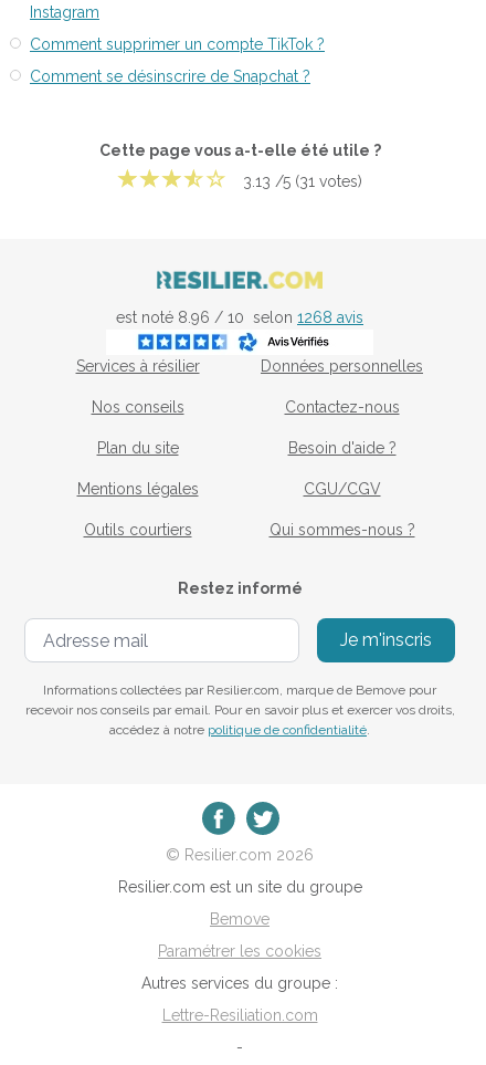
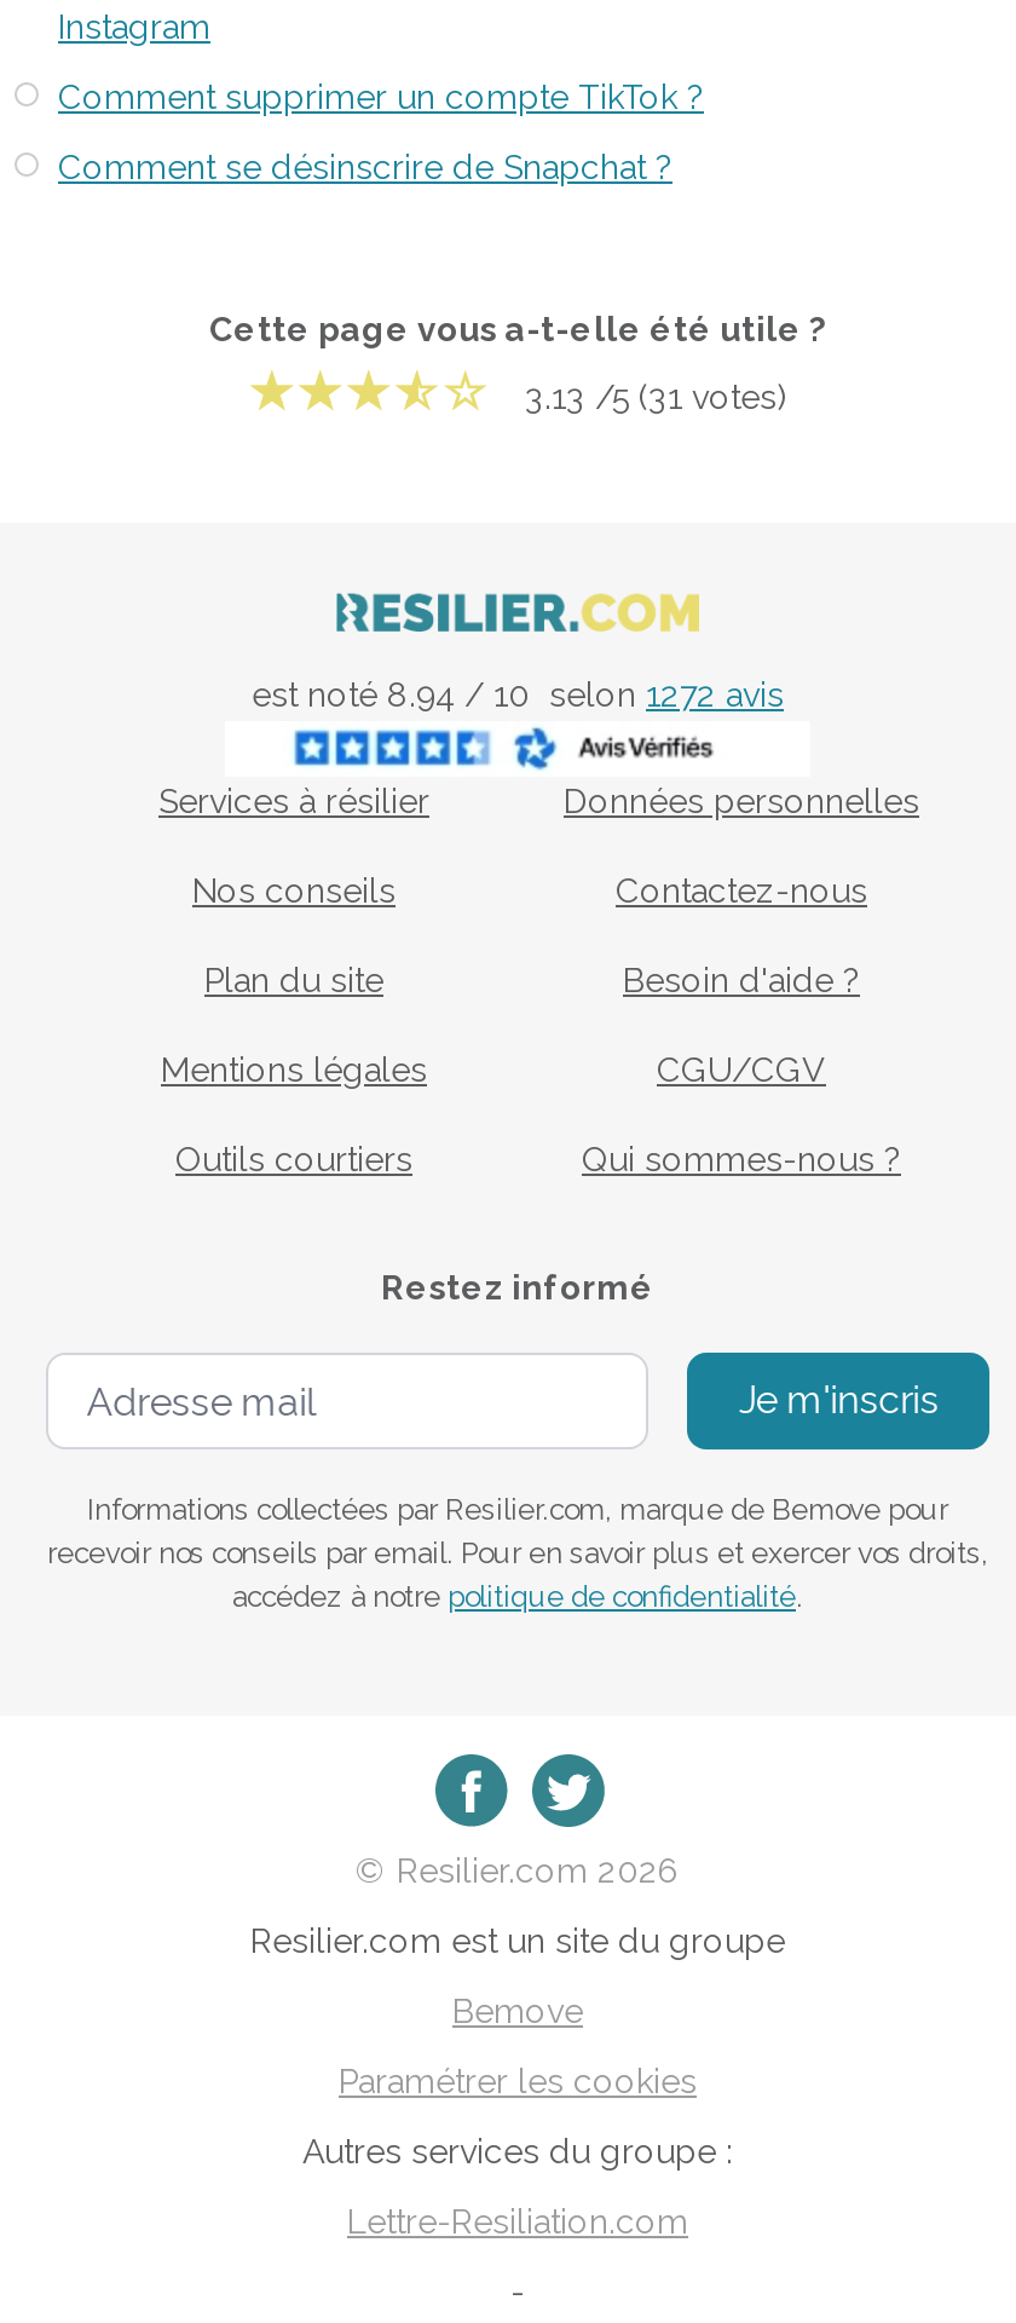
- est noté 8.96 / 10 selon 1268 avis
+ est noté 8.94 / 10 selon 1272 avis
